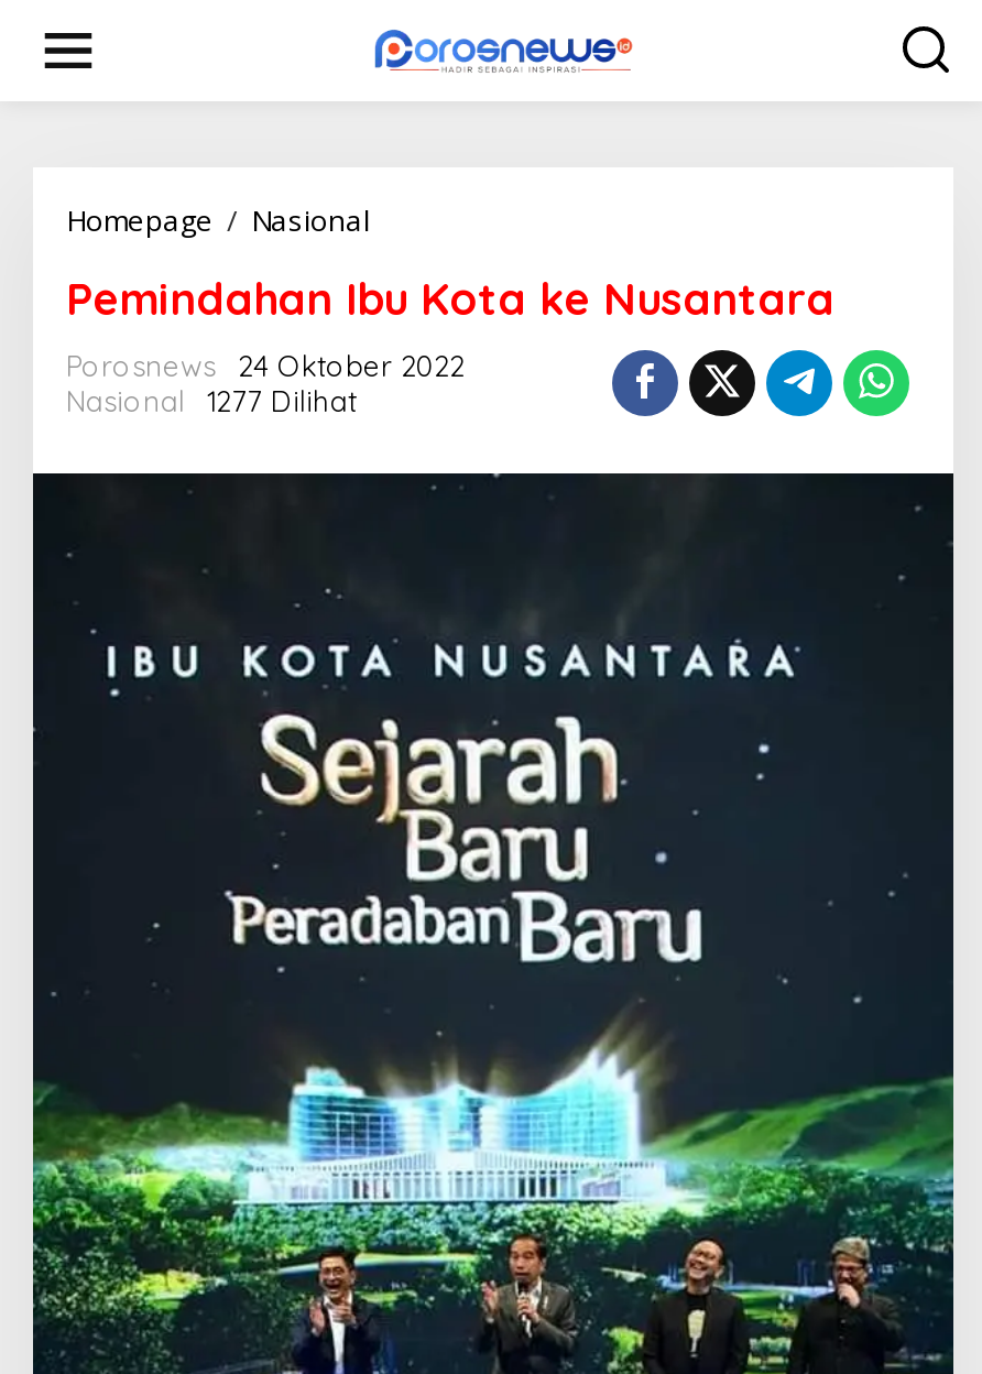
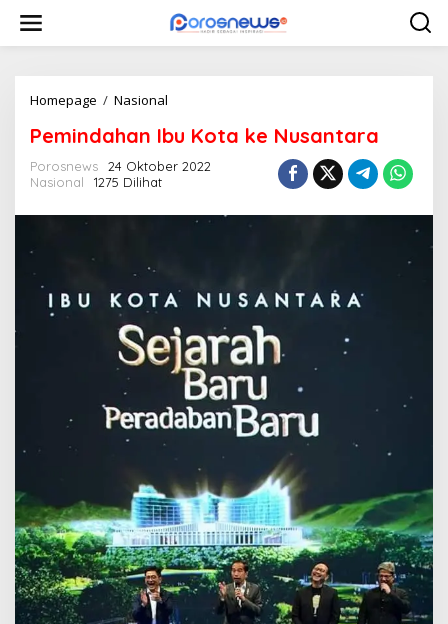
- 1277 Dilihat
+ 1275 Dilihat
